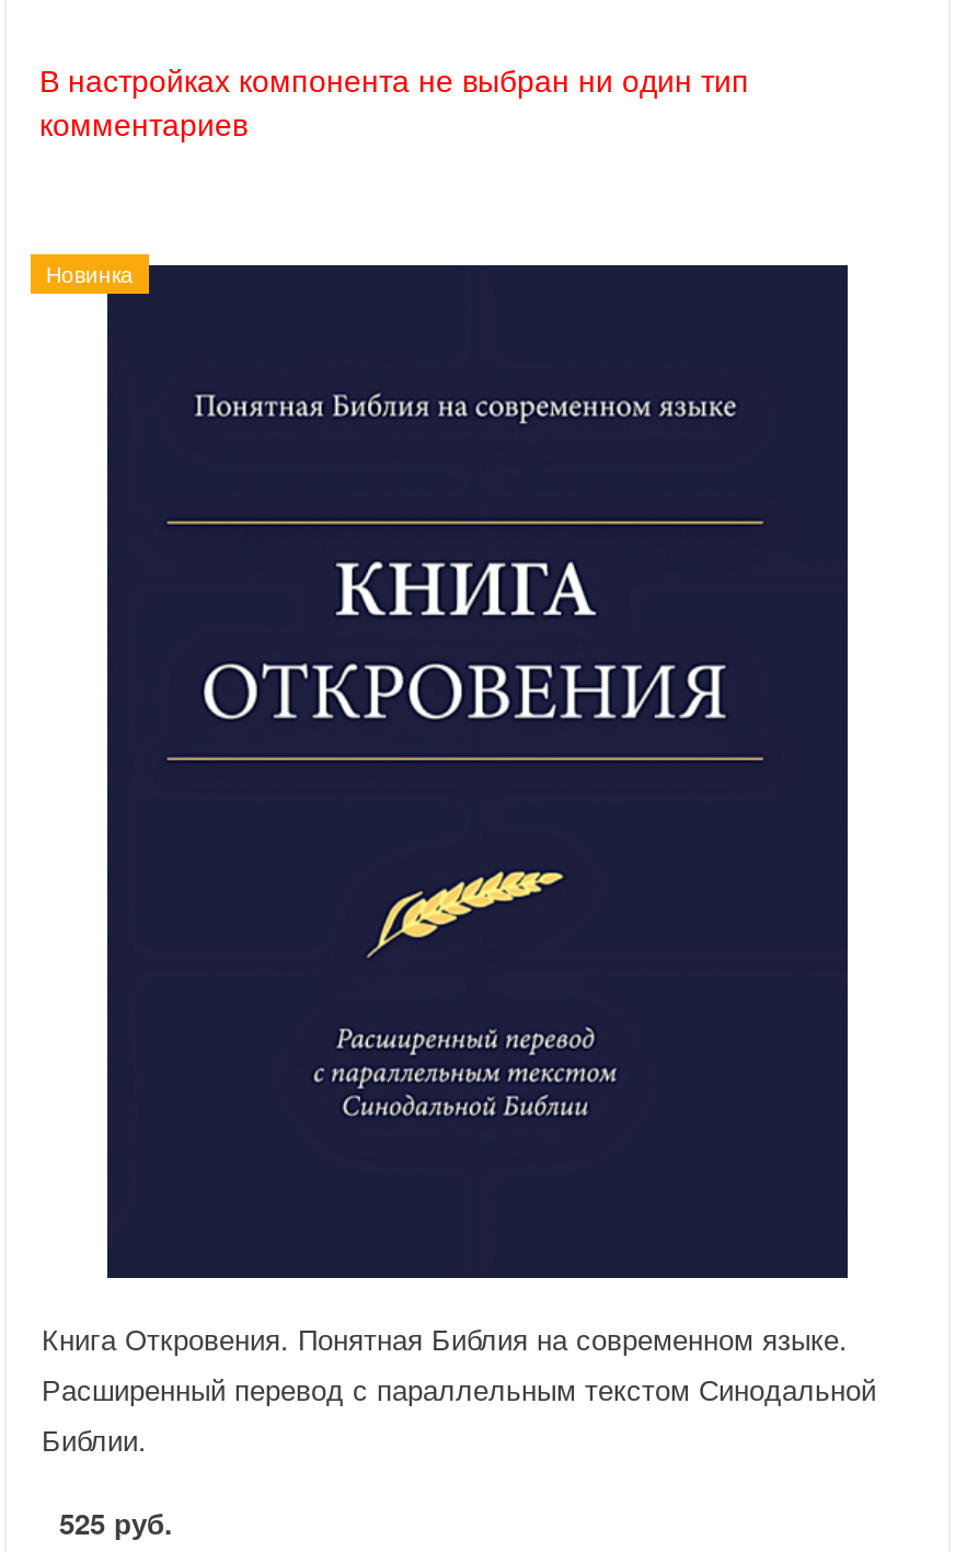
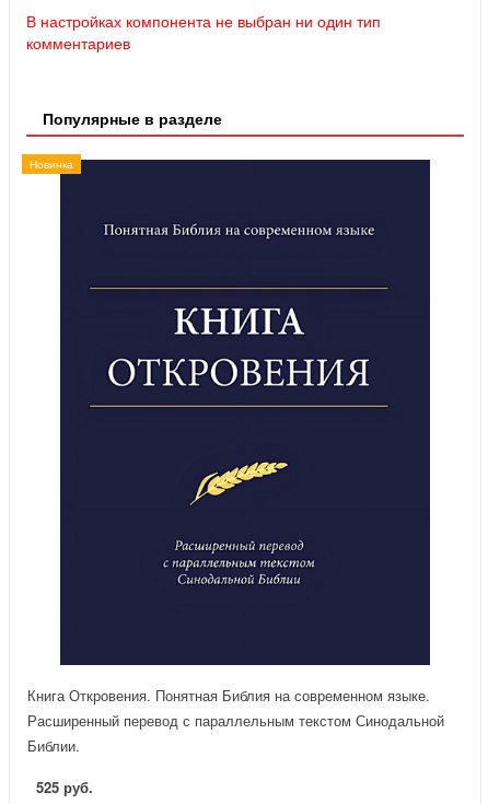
+ Популярные в разделе
